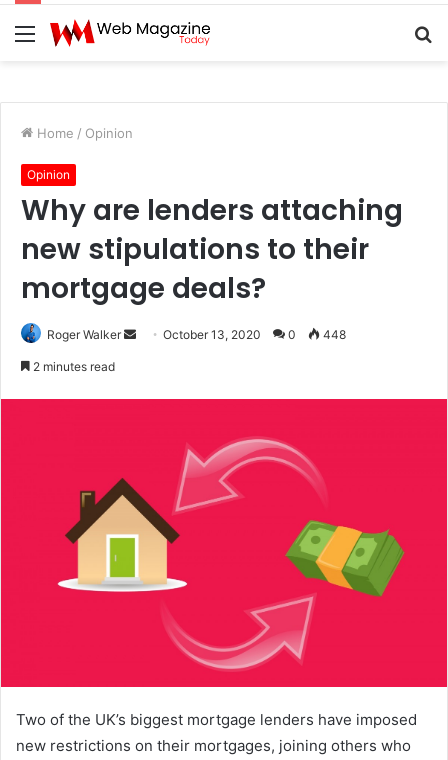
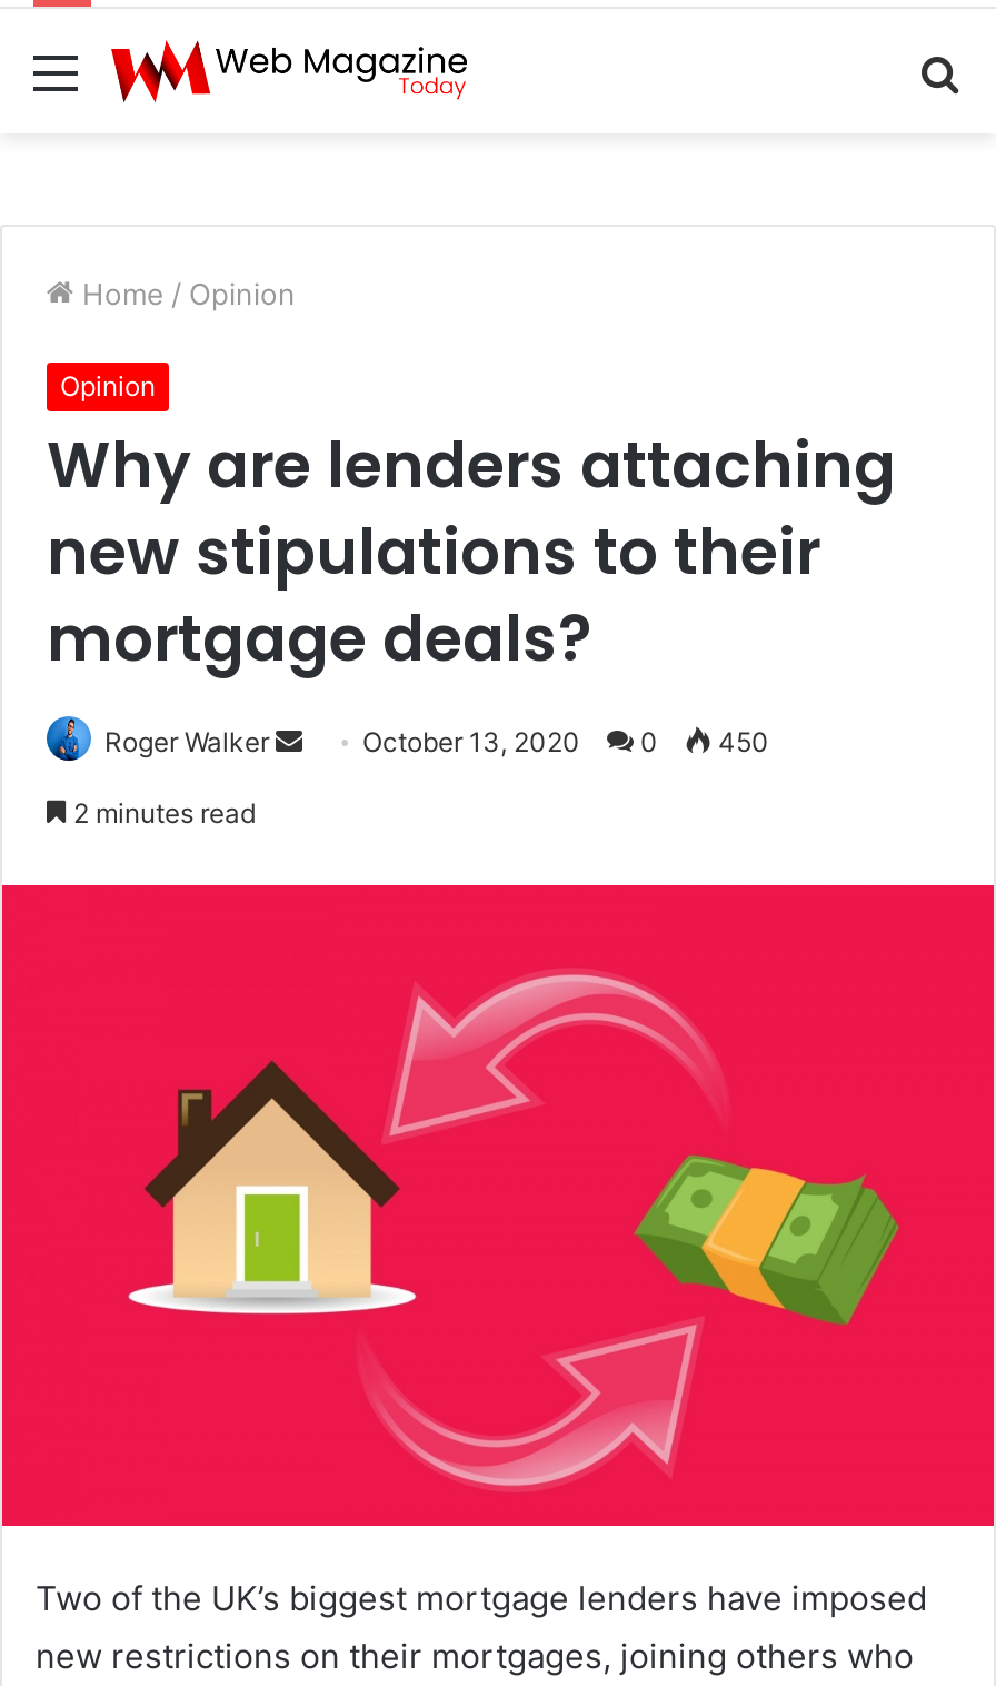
- 448
+ 450
